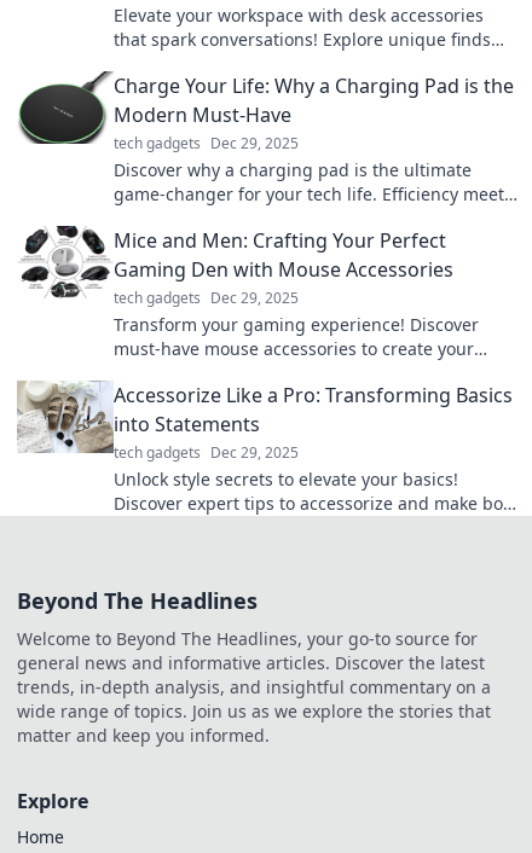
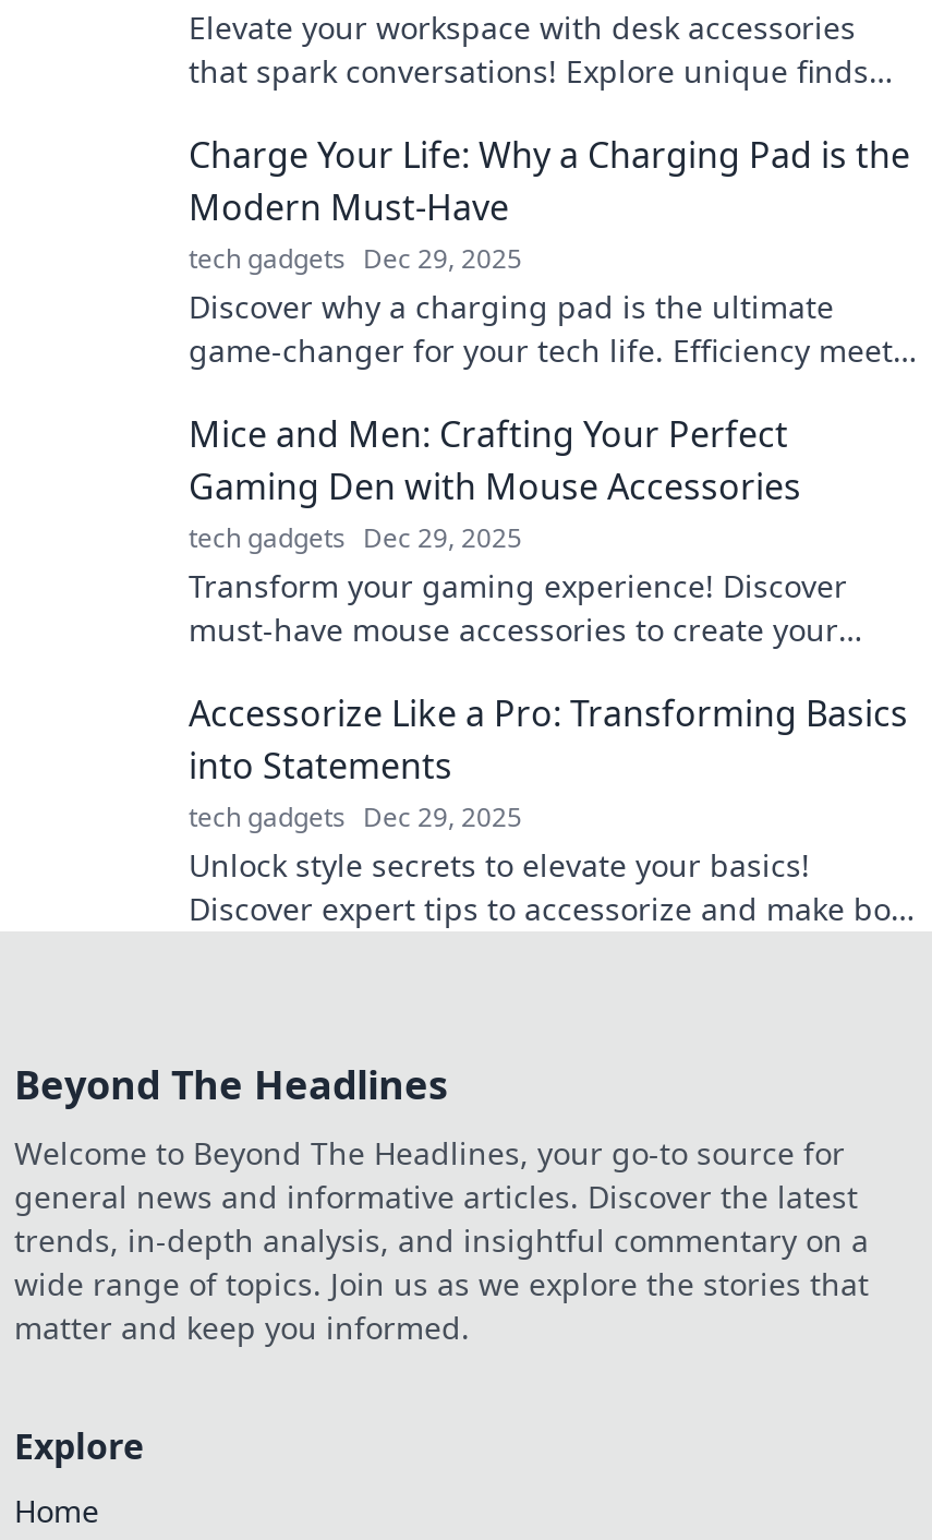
- [image]

- [image]

- [image]
